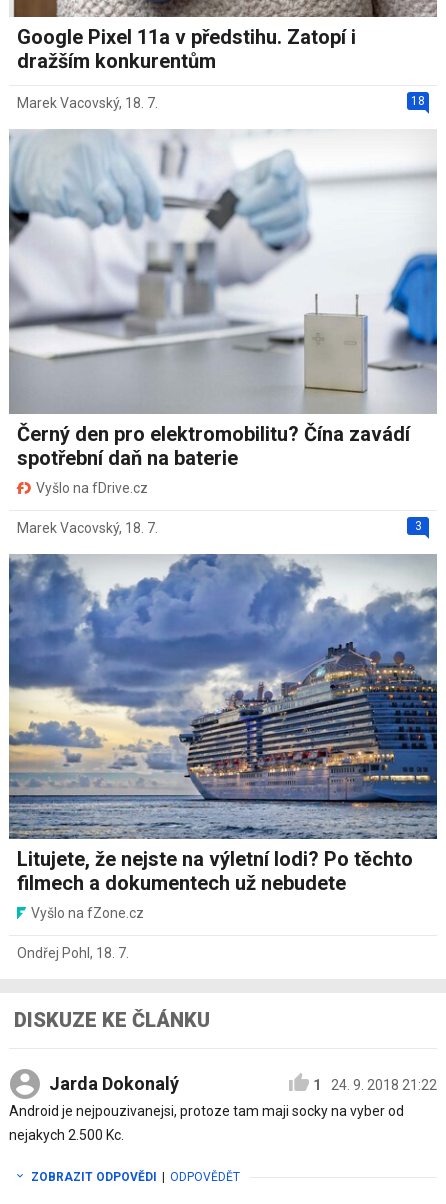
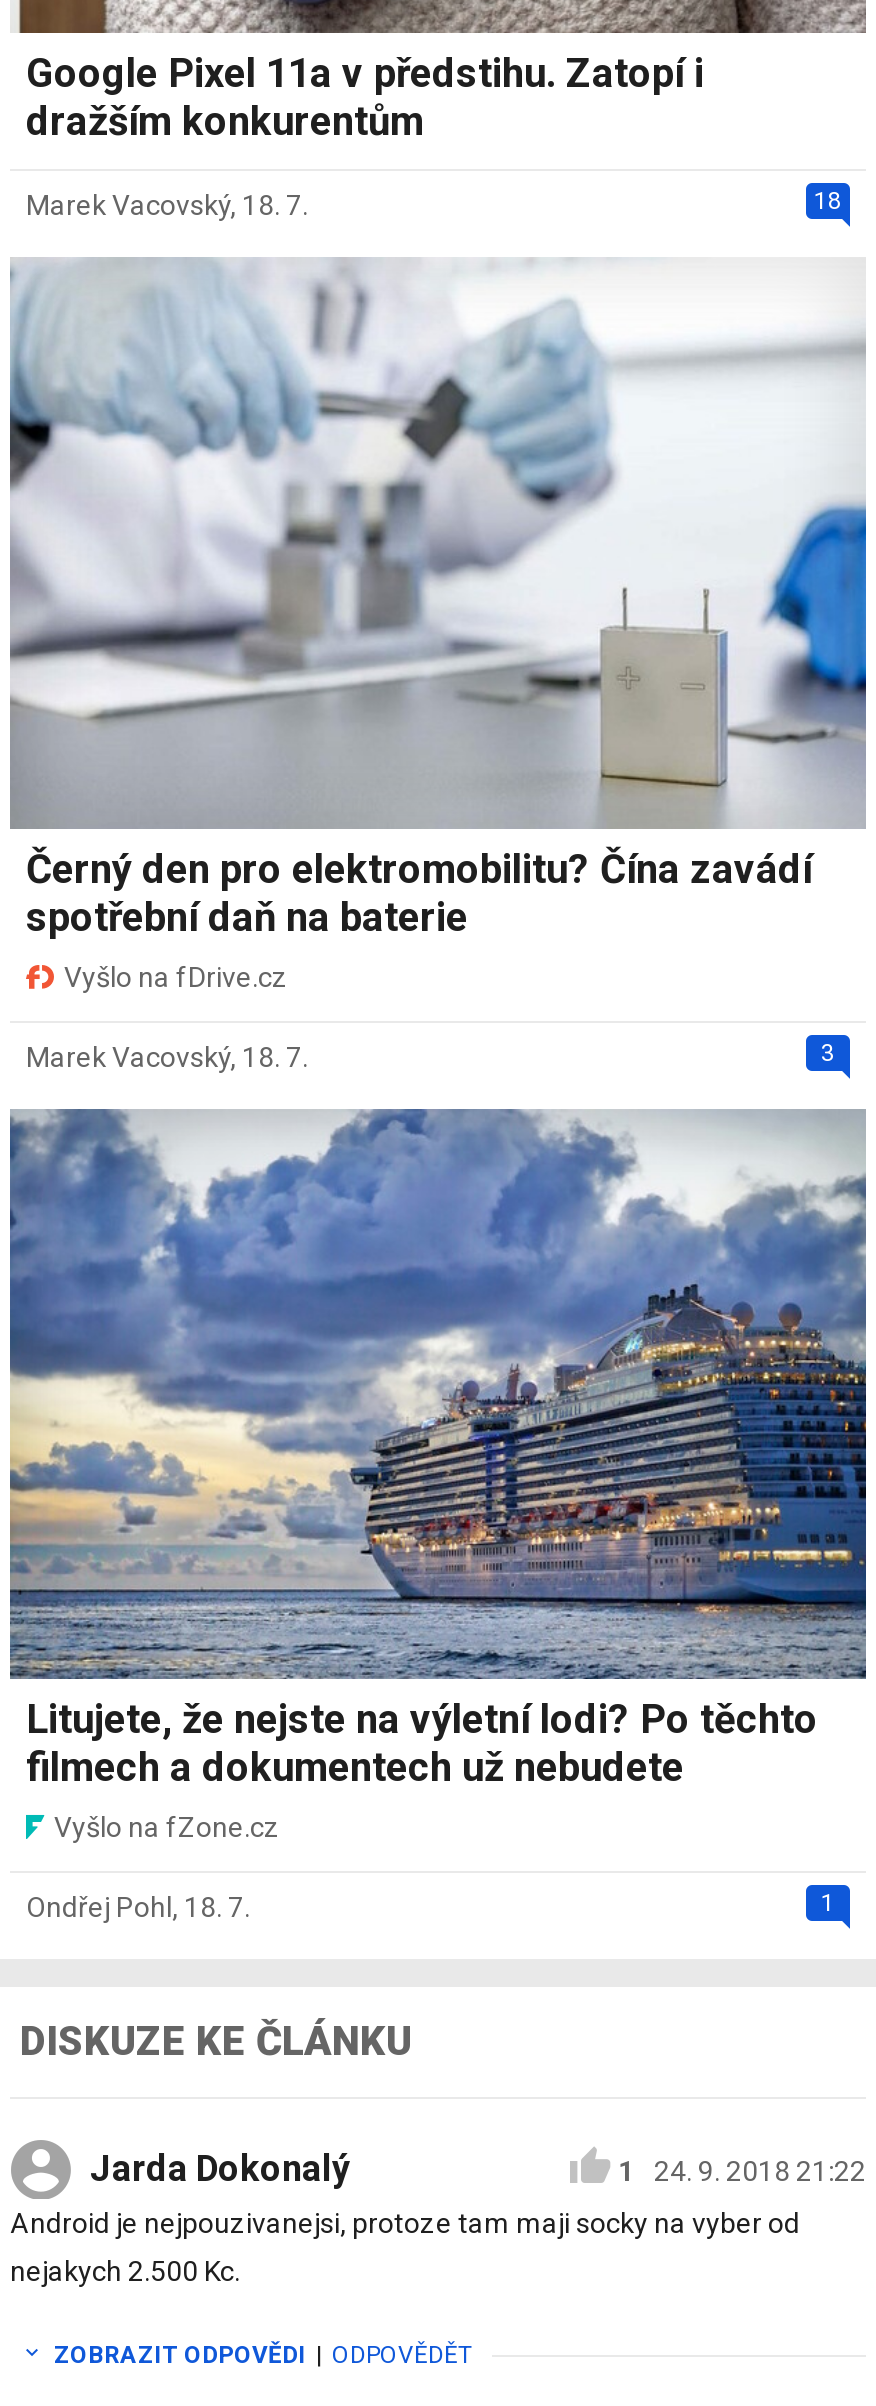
+ 1
